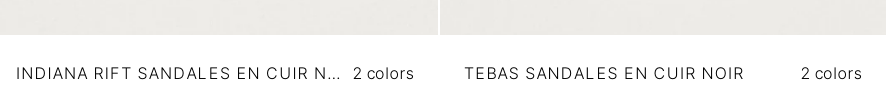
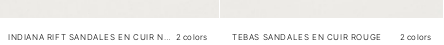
- TEBAS SANDALES EN CUIR NOIR
+ TEBAS SANDALES EN CUIR ROUGE
